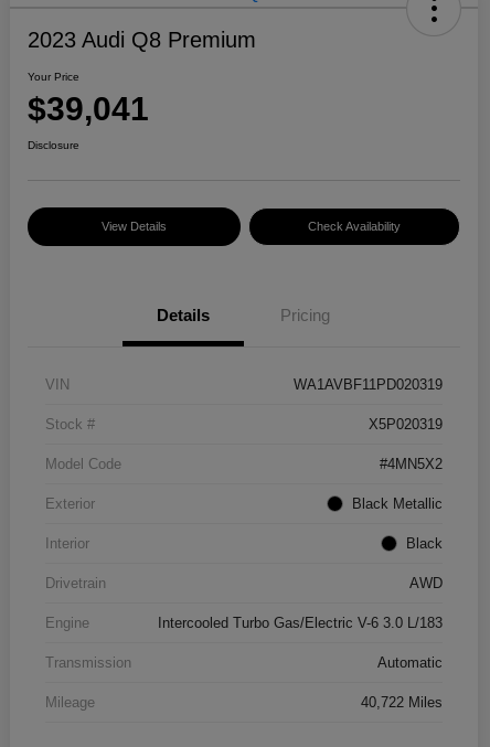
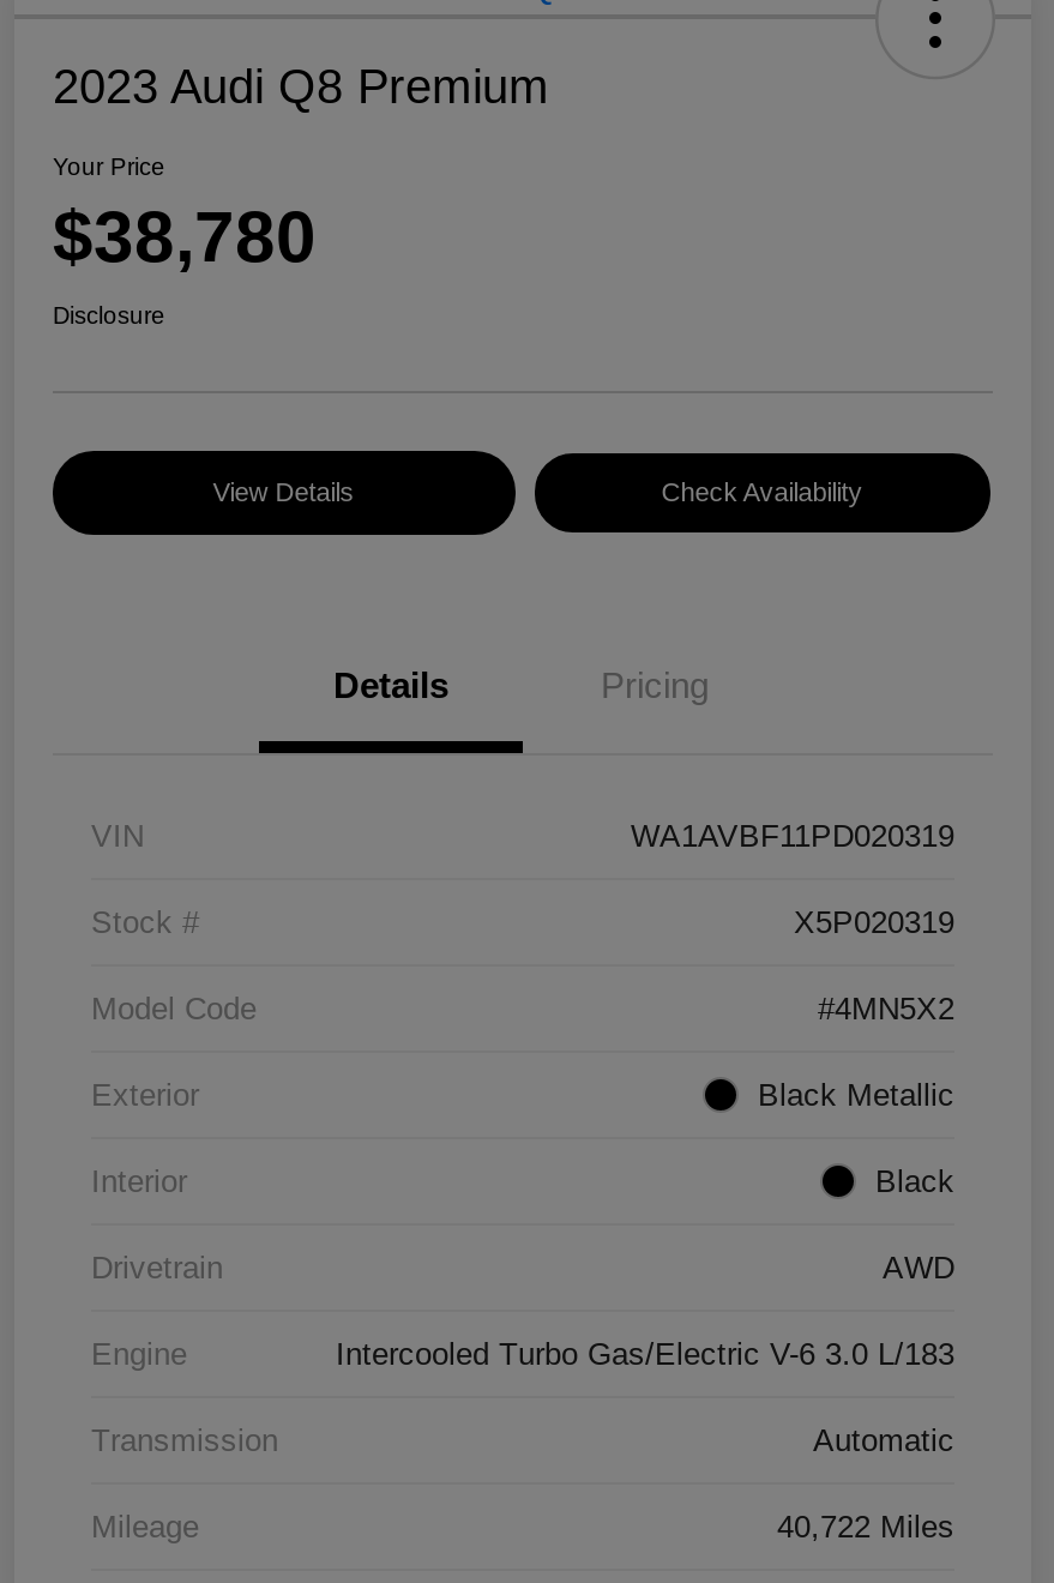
- $39,041
+ $38,780
